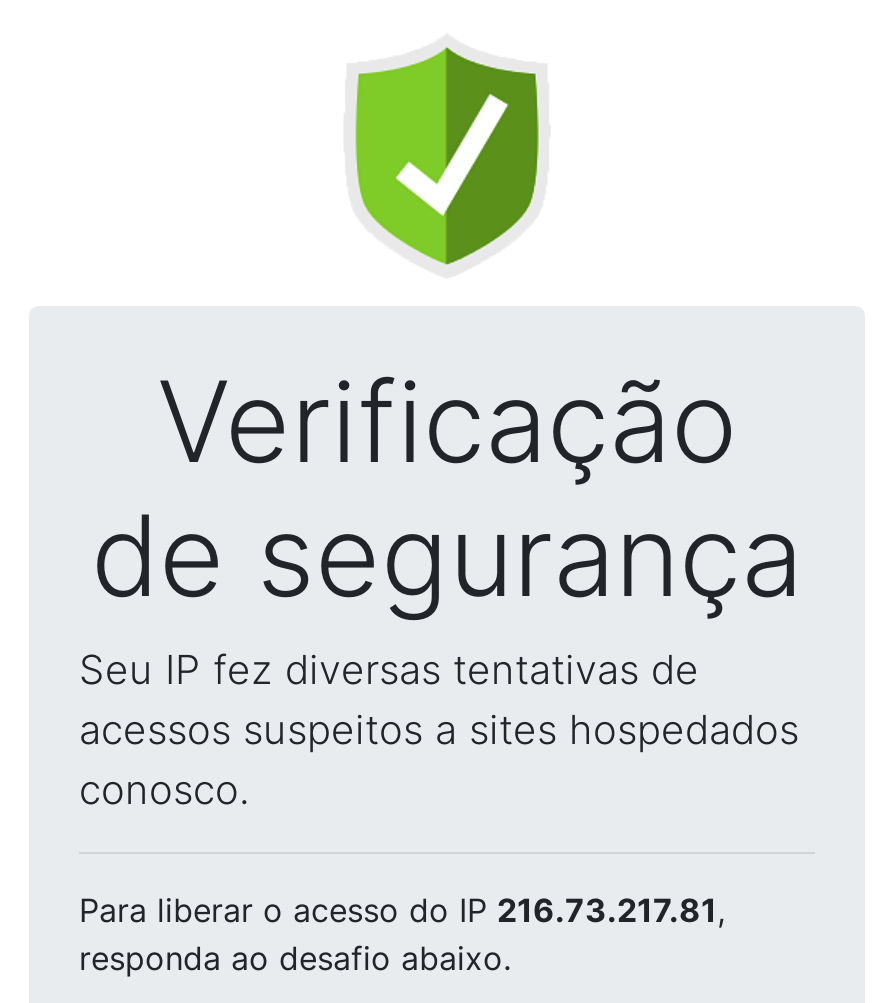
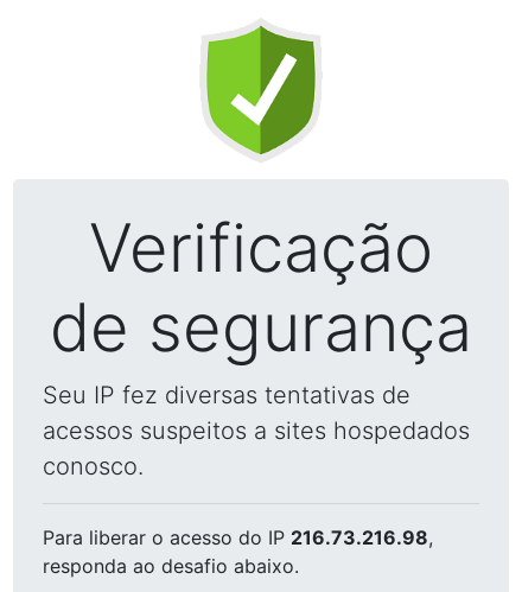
- Para liberar o acesso do IP 216.73.217.81,
+ Para liberar o acesso do IP 216.73.216.98,
